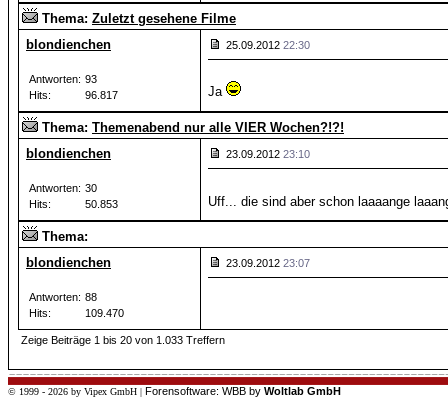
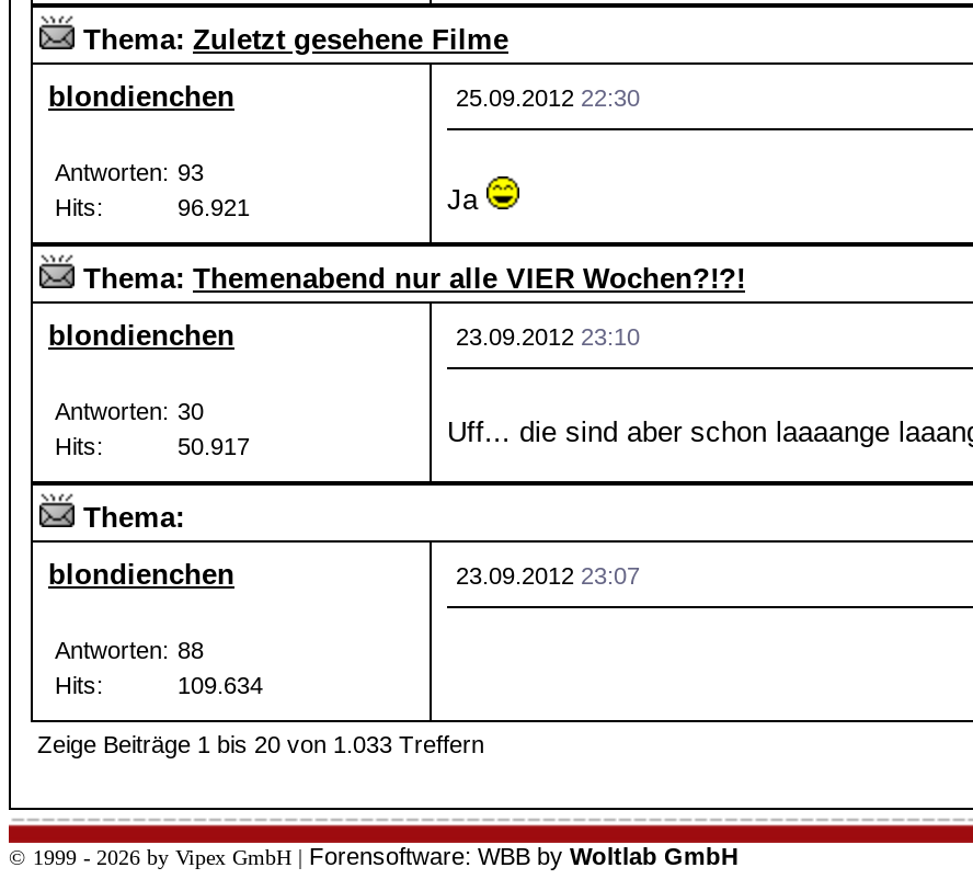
- 96.817
+ 96.921

- 50.853
+ 50.917

- 109.470
+ 109.634
